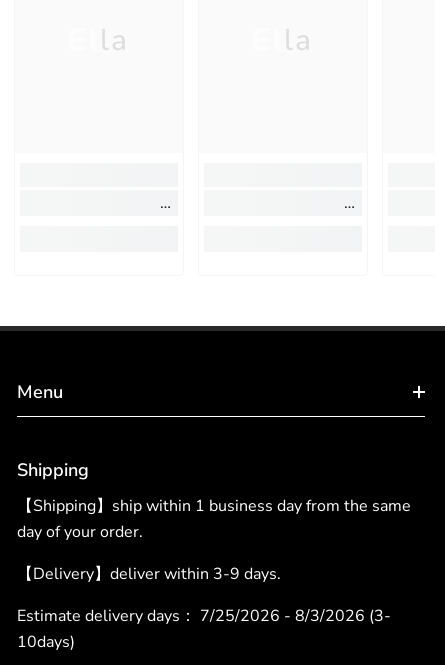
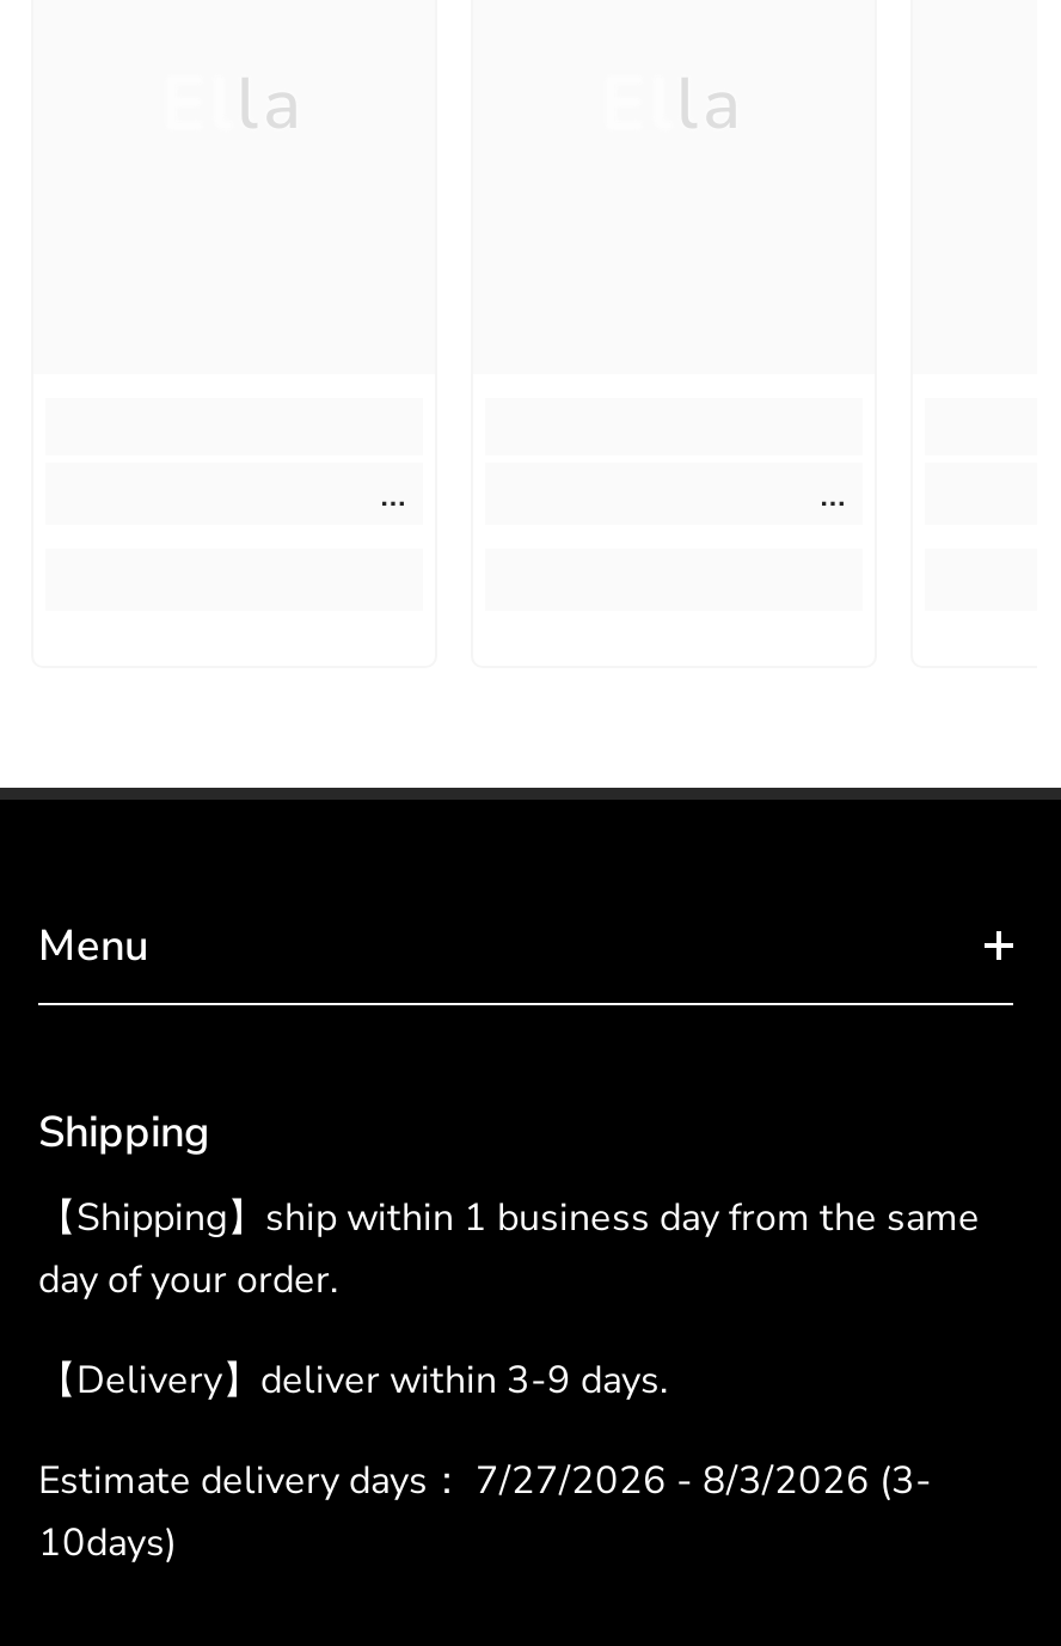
- Estimate delivery days：7/25/2026 - 8/3/2026 (3-
+ Estimate delivery days：7/27/2026 - 8/3/2026 (3-
